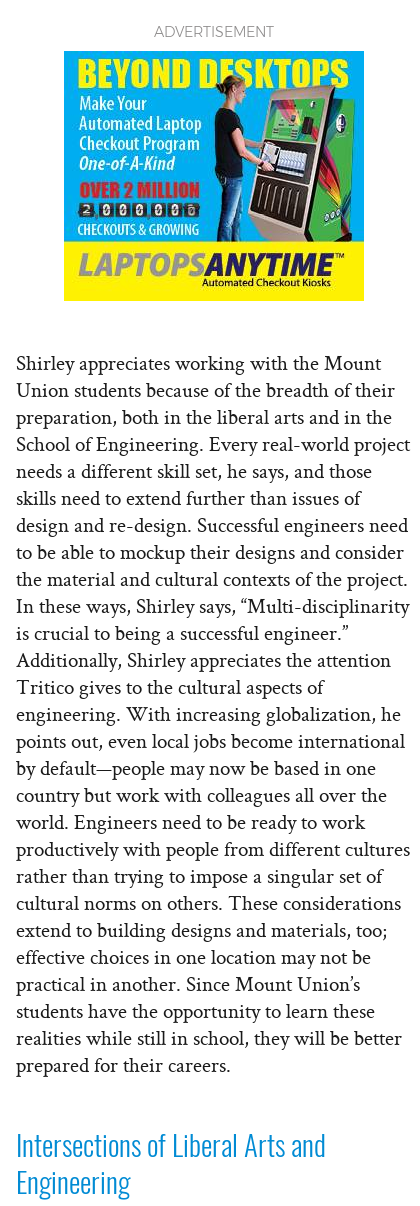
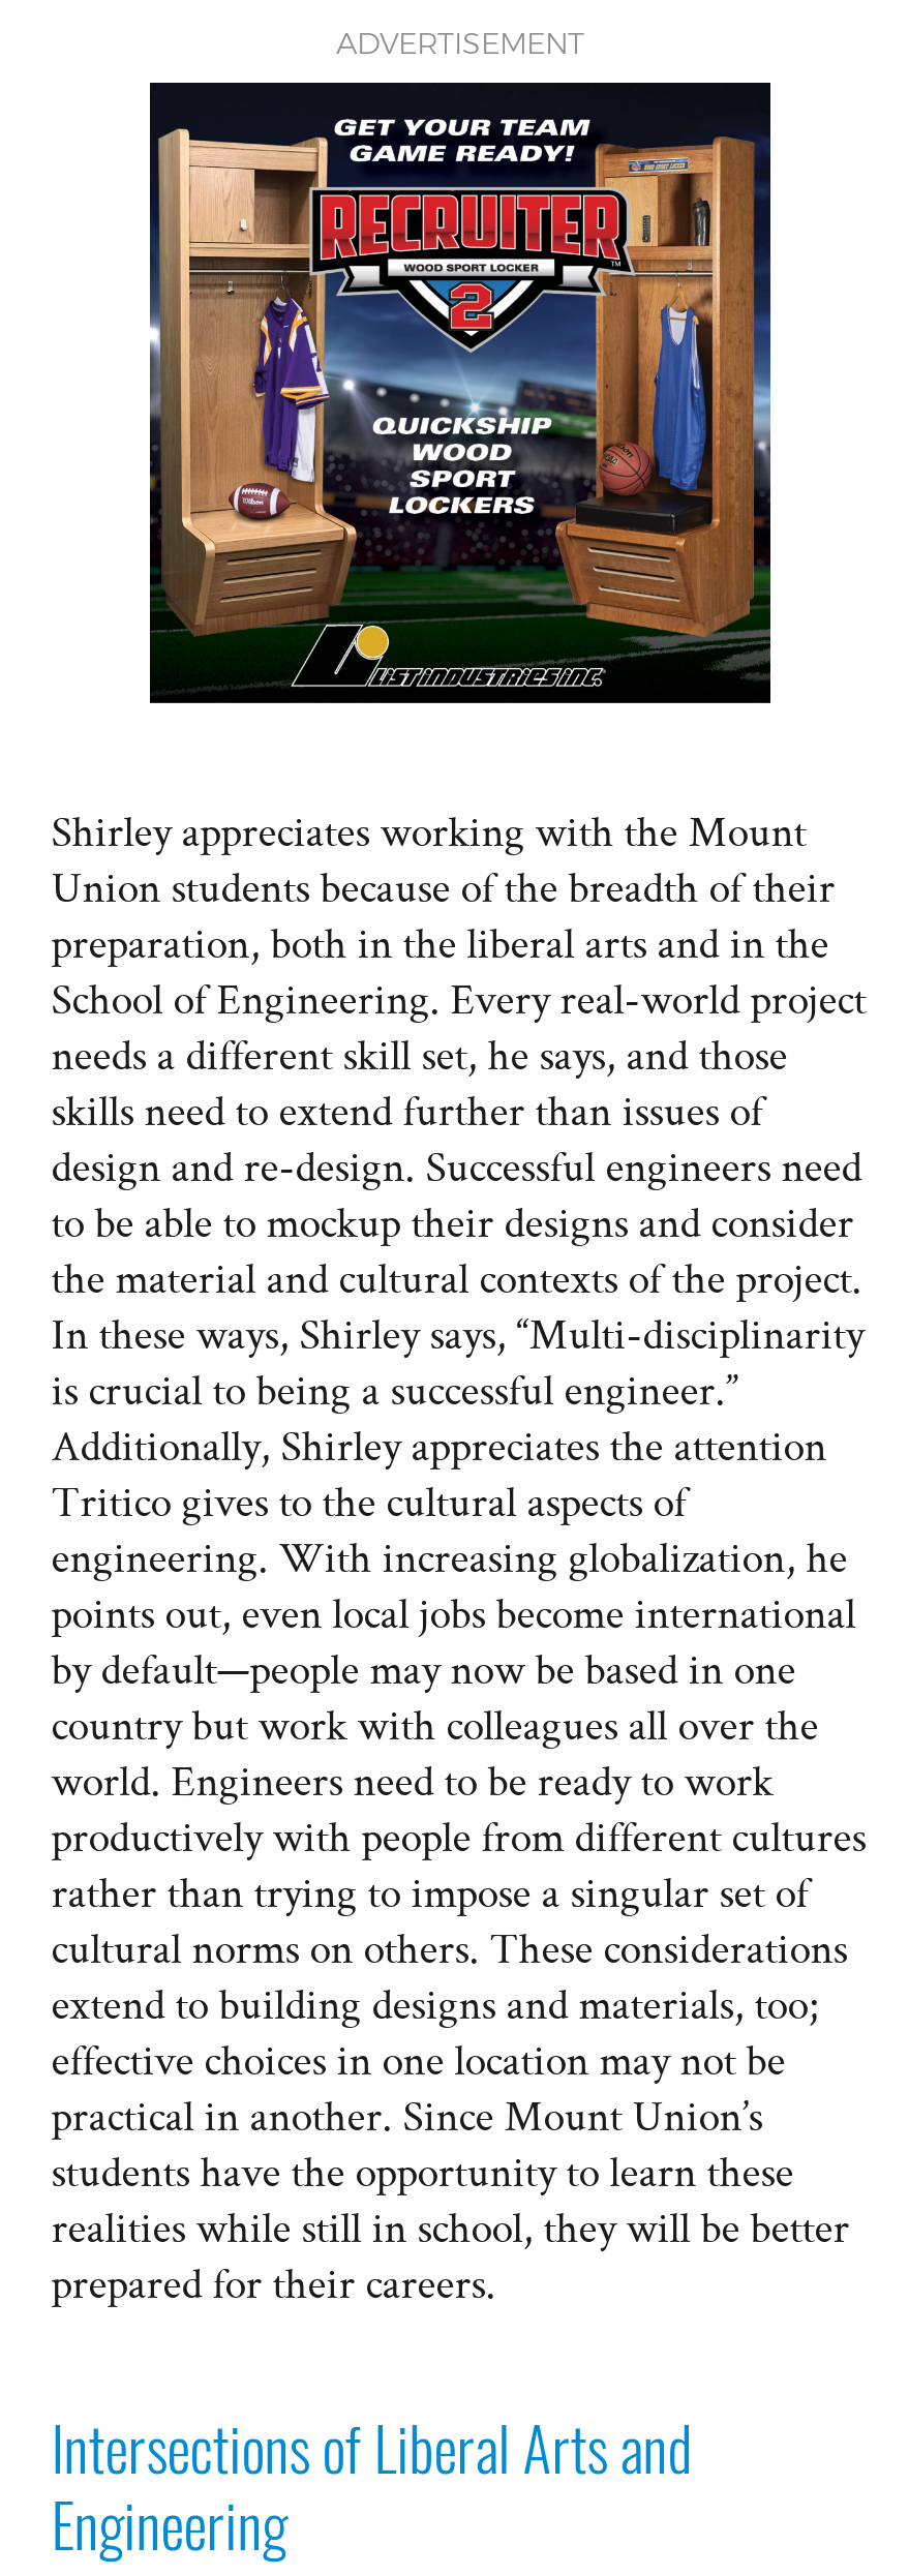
- [image]
+ [image]
